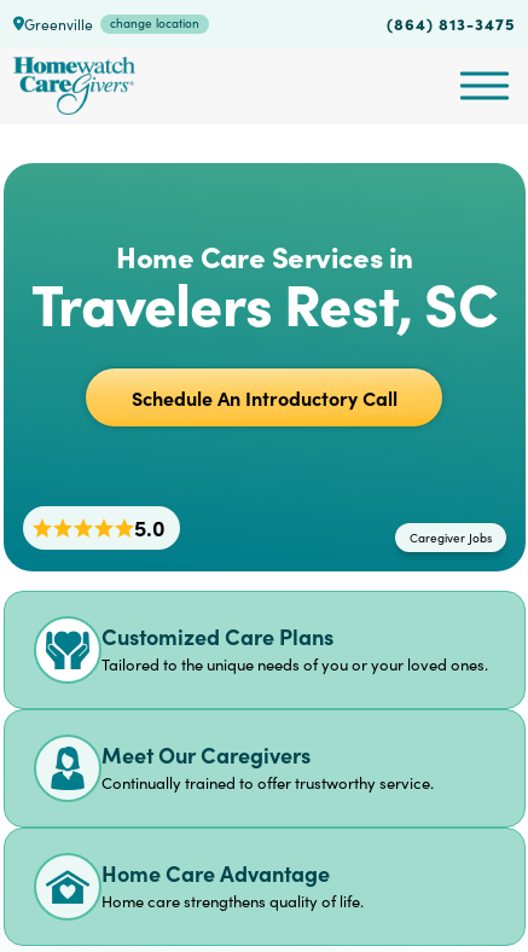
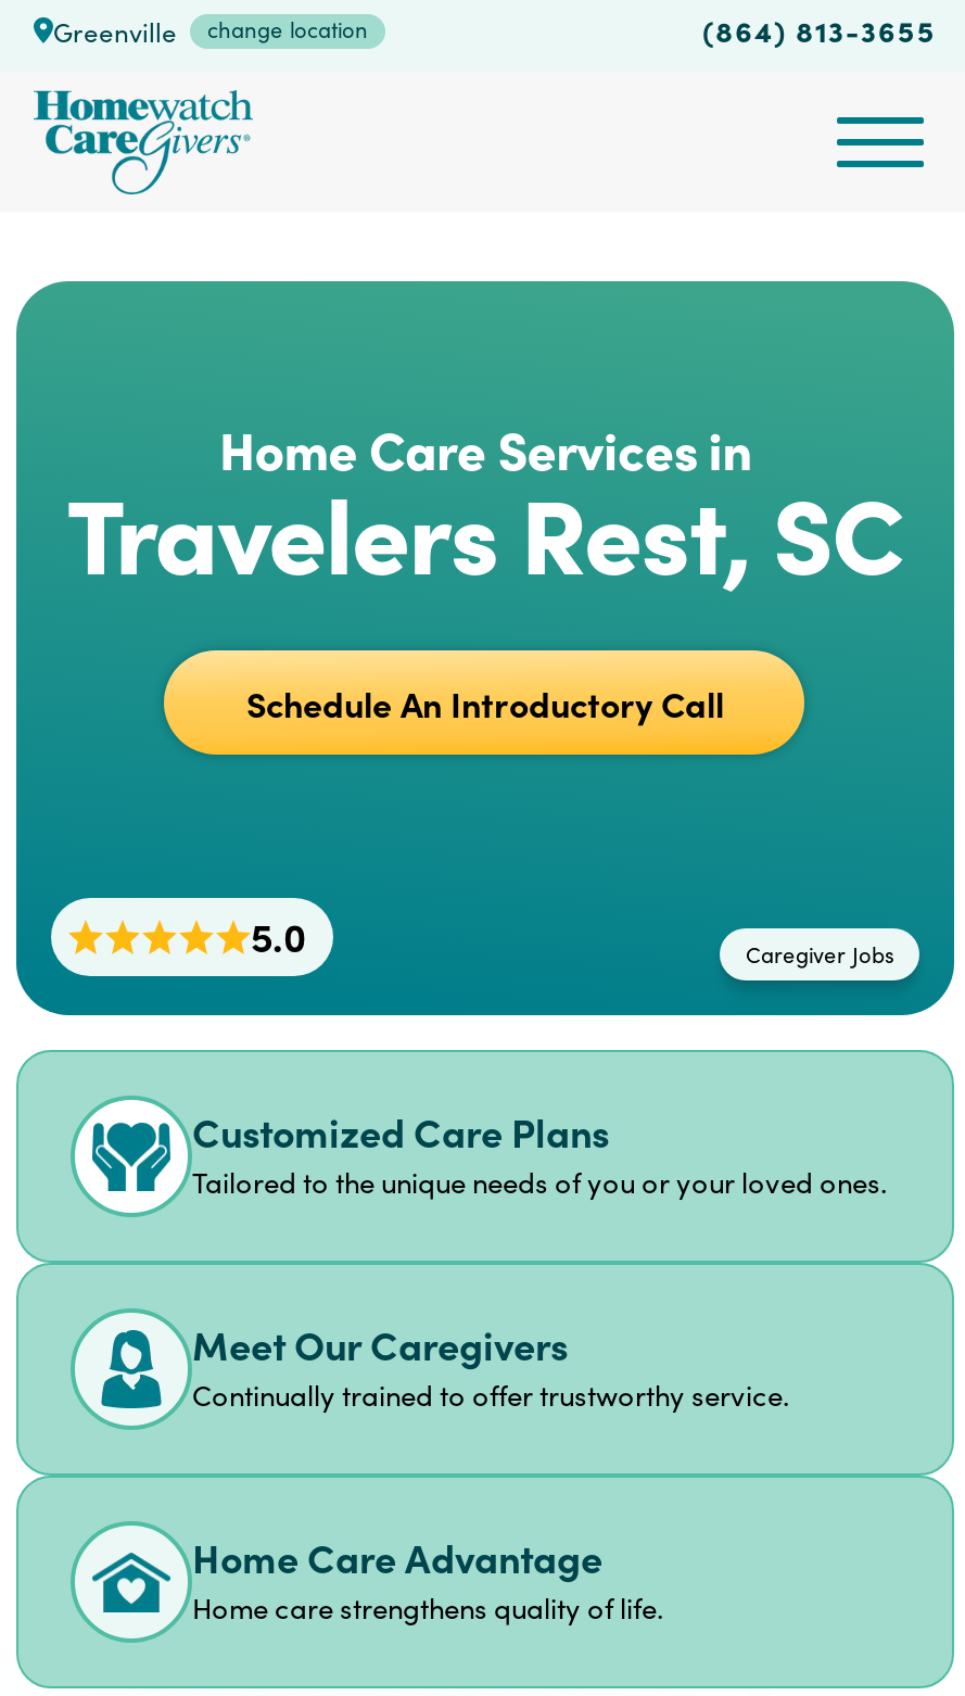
- (864) 813-3475
+ (864) 813-3655
